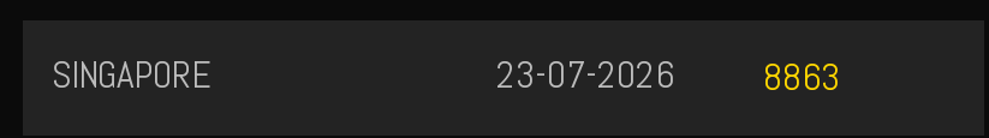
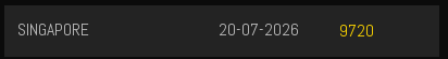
- 23-07-2026
+ 20-07-2026

- 8863
+ 9720
